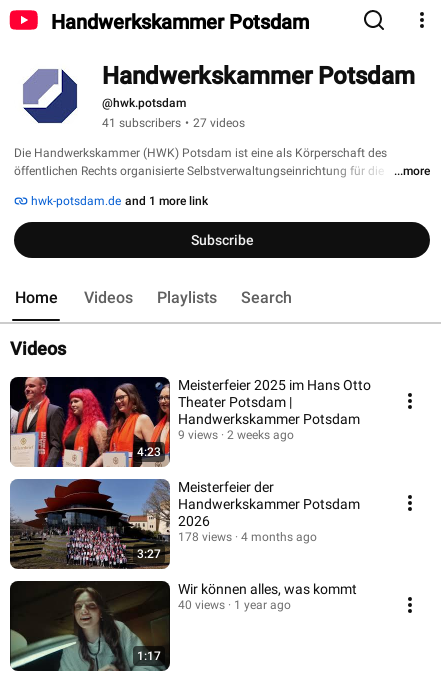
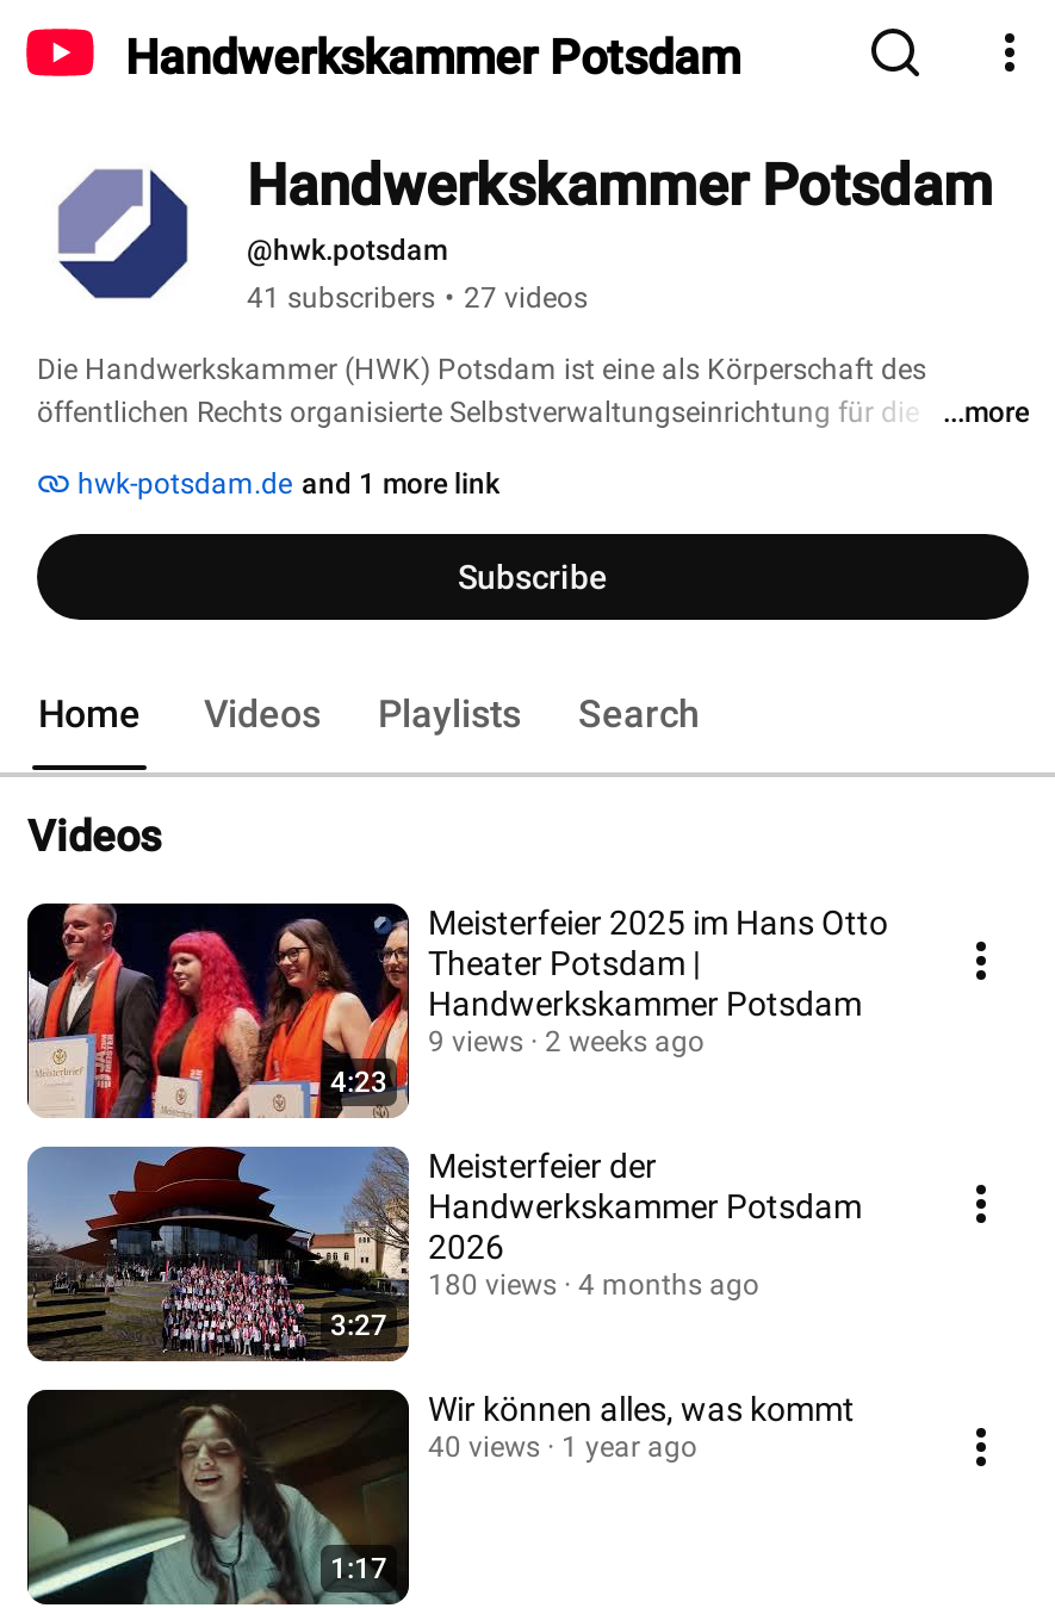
- 178 views 4 months ago
+ 180 views 4 months ago
